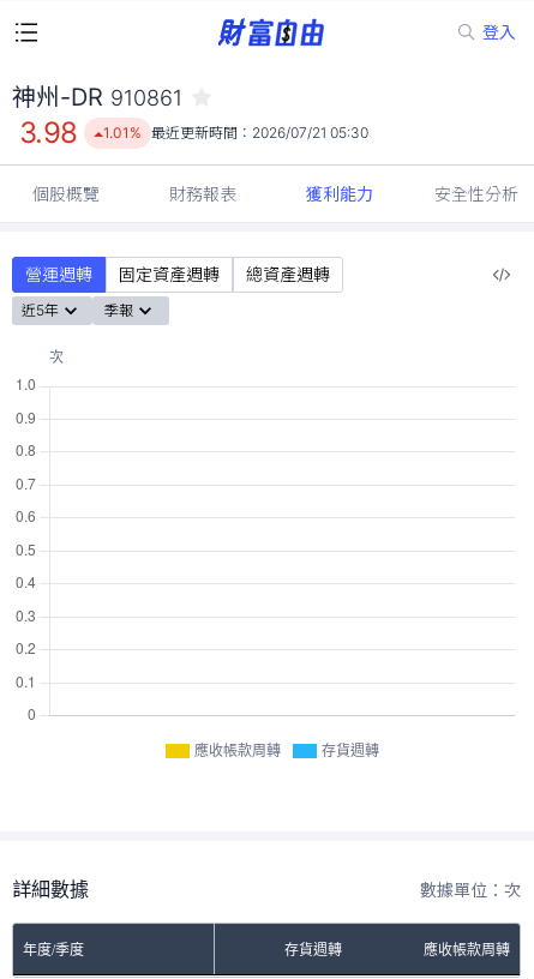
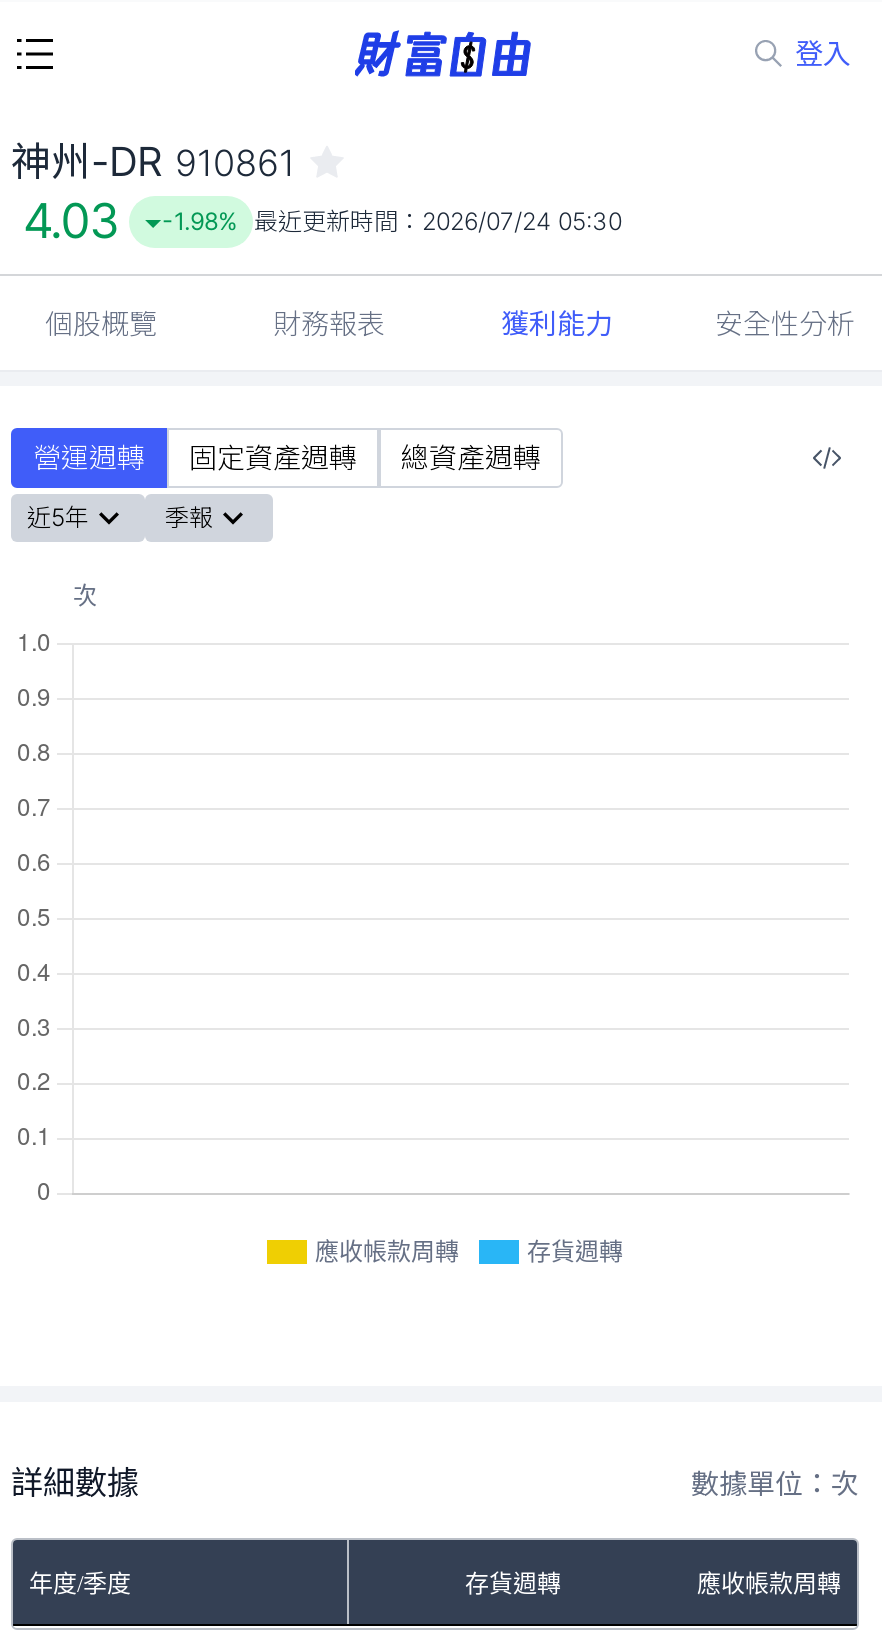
- 3.98
+ 4.03

- 1.01% 最近更新時間：2026/07/21 05:30
+ -1.98% 最近更新時間：2026/07/24 05:30
